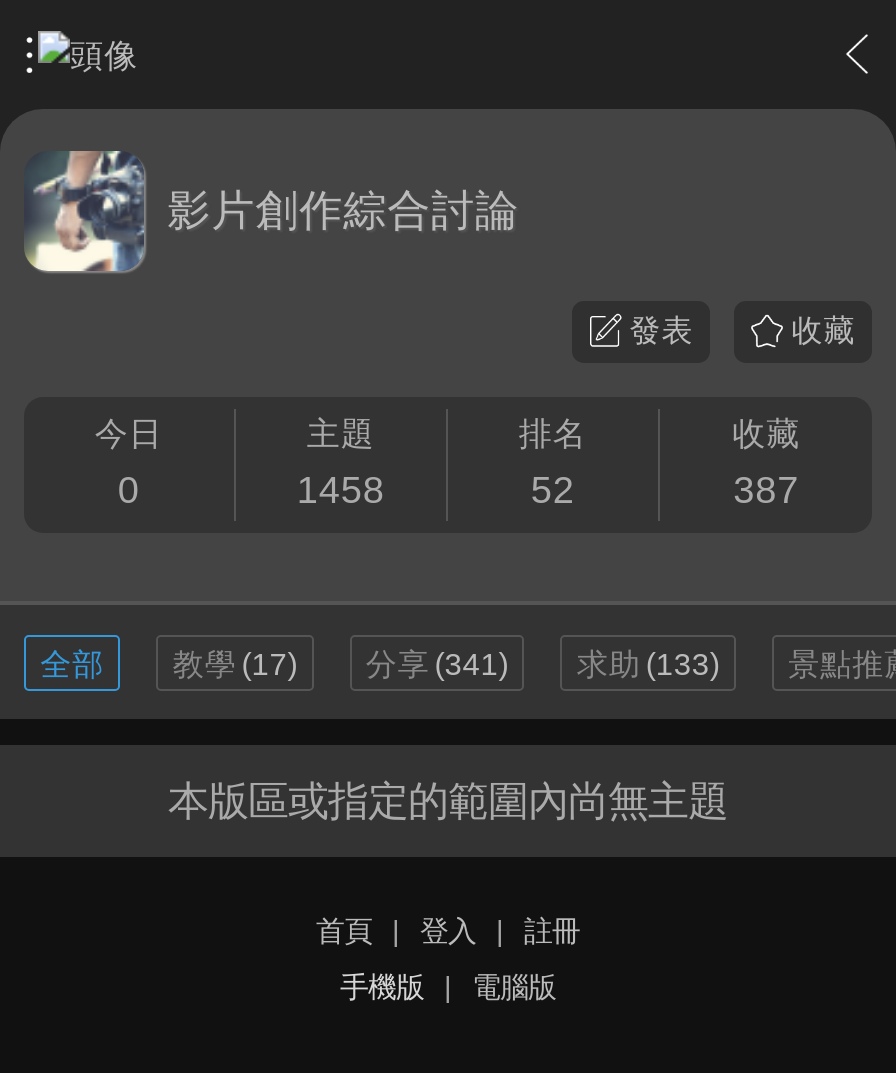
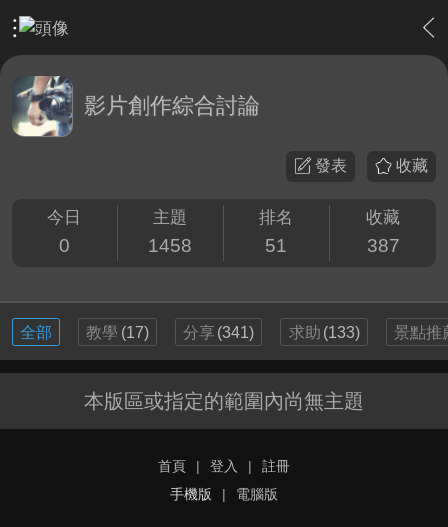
- 52
+ 51
